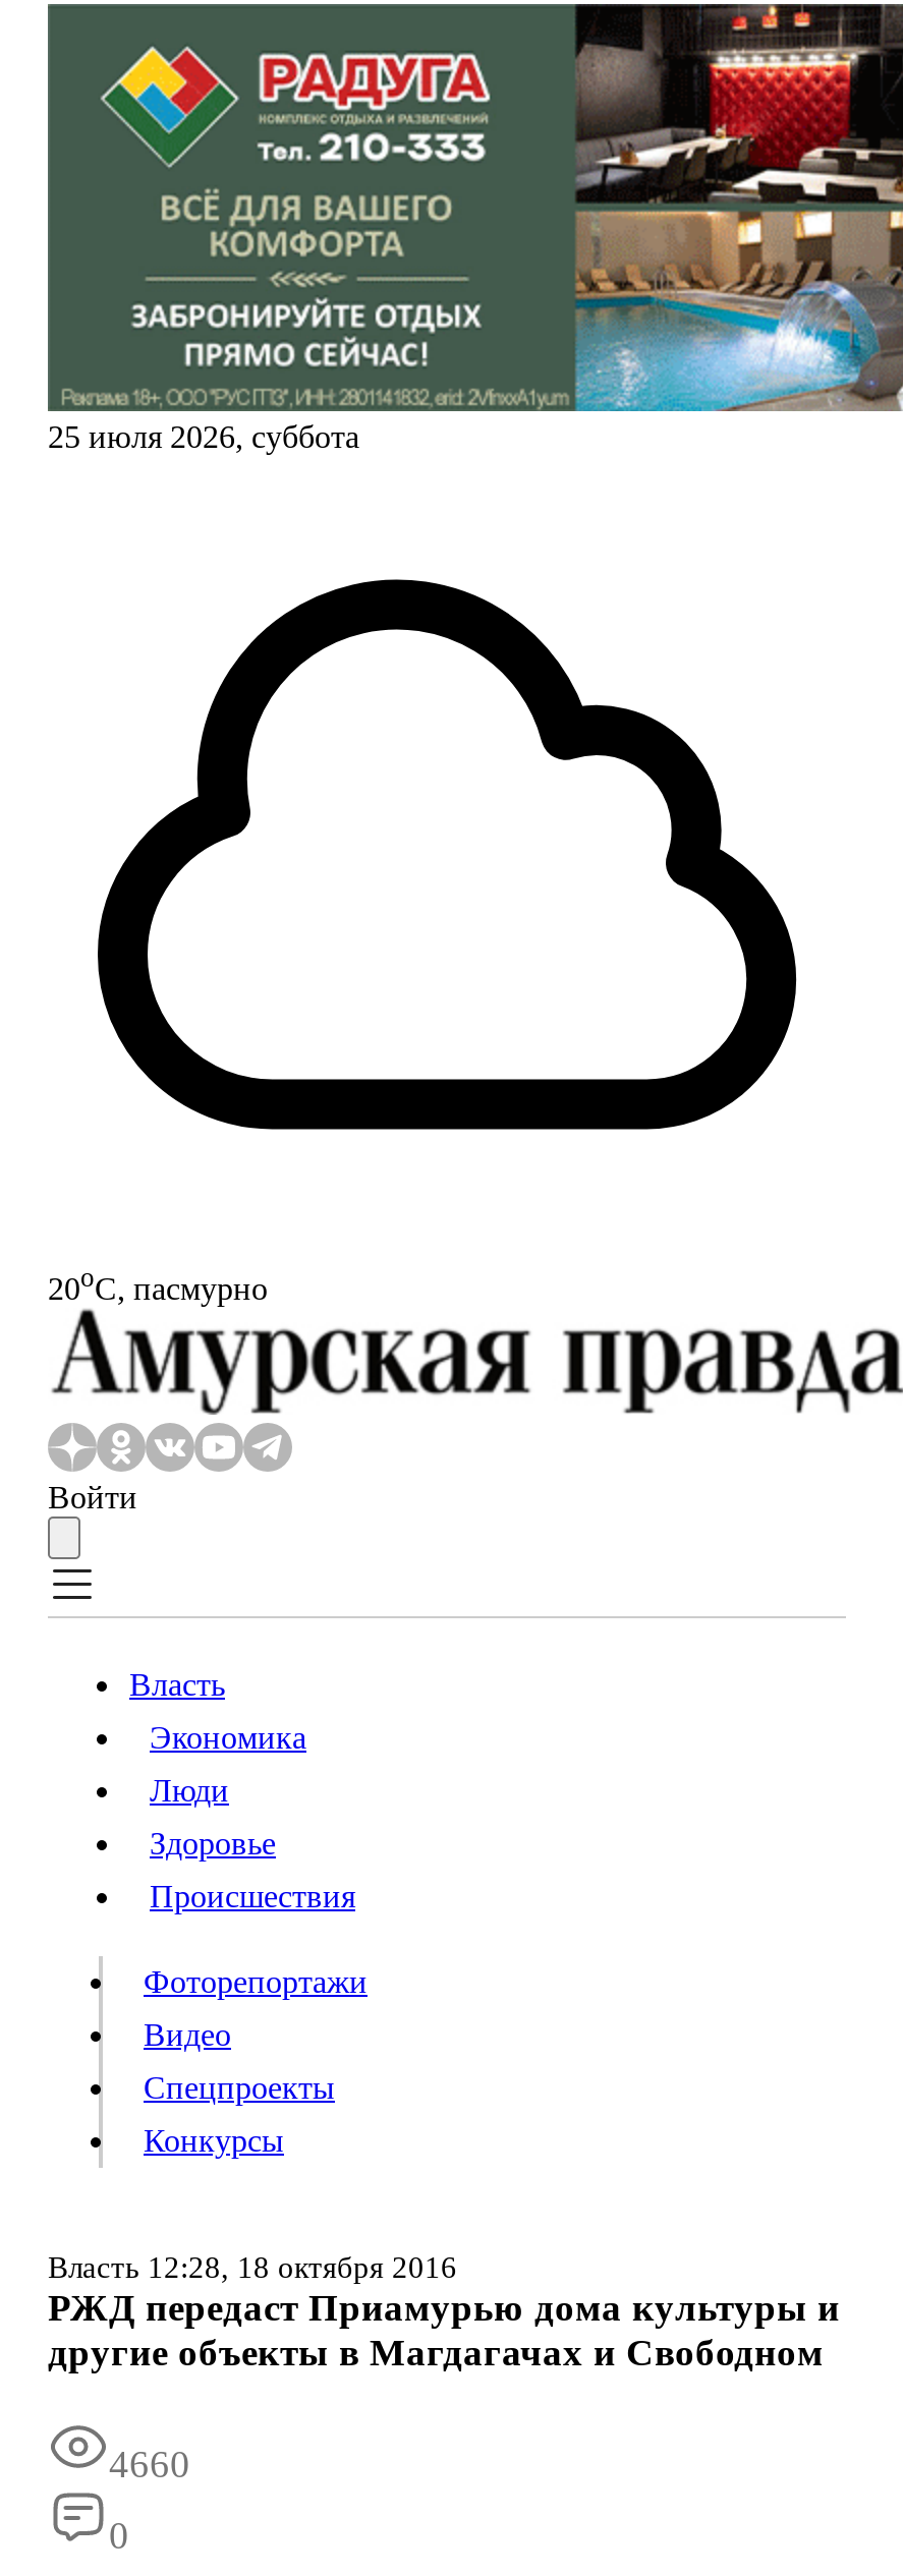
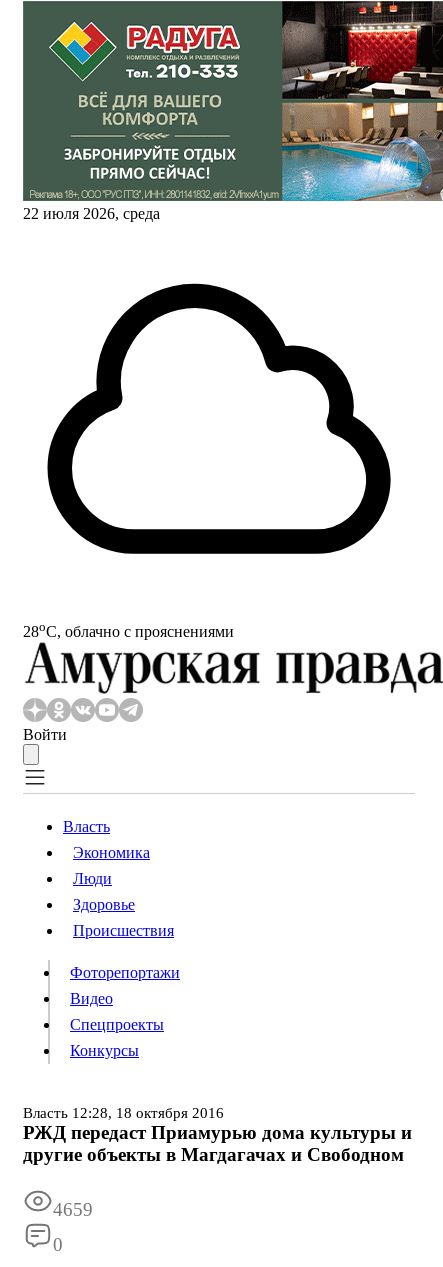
- 25 июля 2026, суббота
+ 22 июля 2026, среда

- 20oС, пасмурно
+ 28oС, облачно с прояснениями

- 4660
+ 4659
